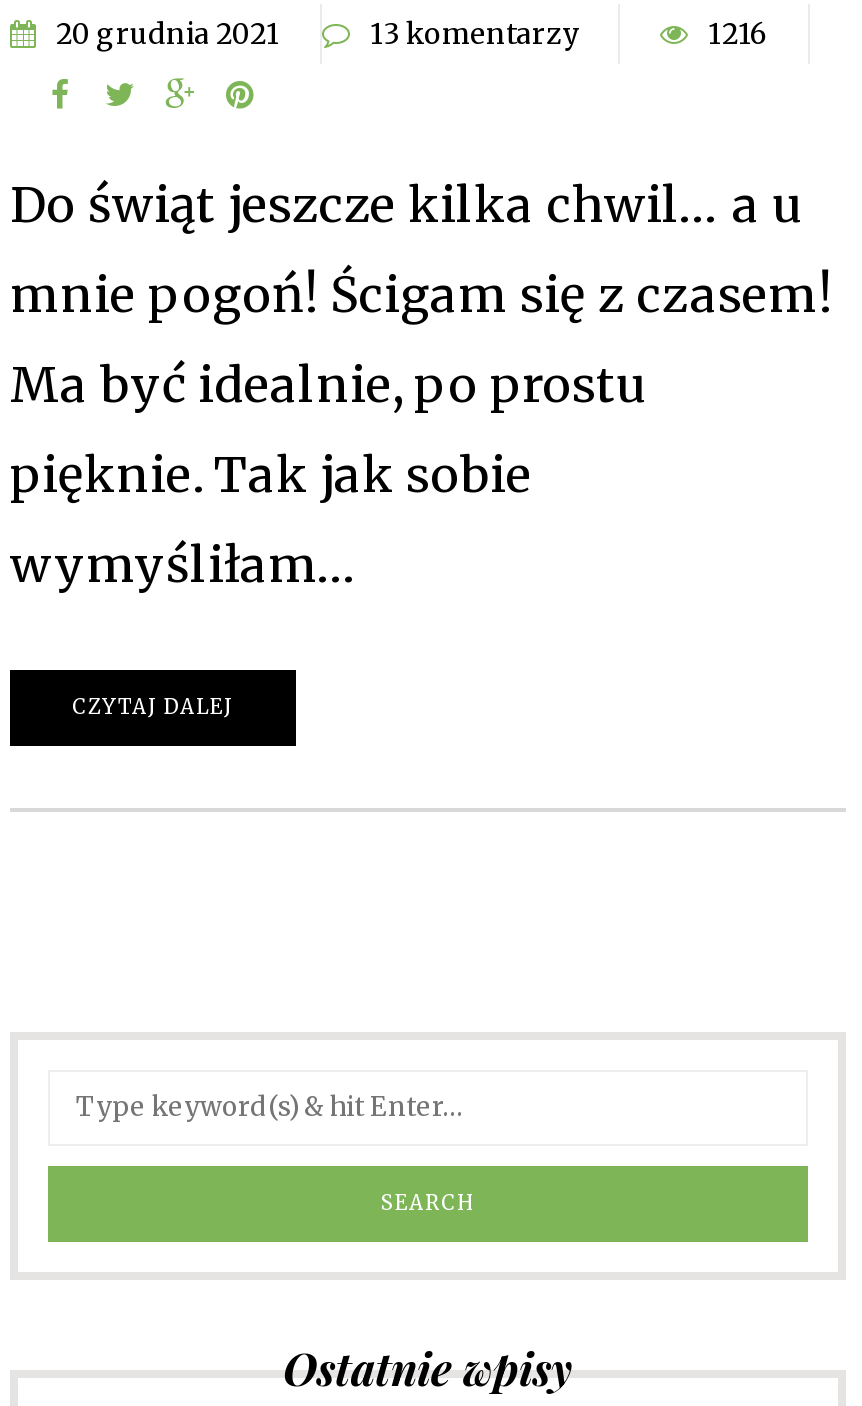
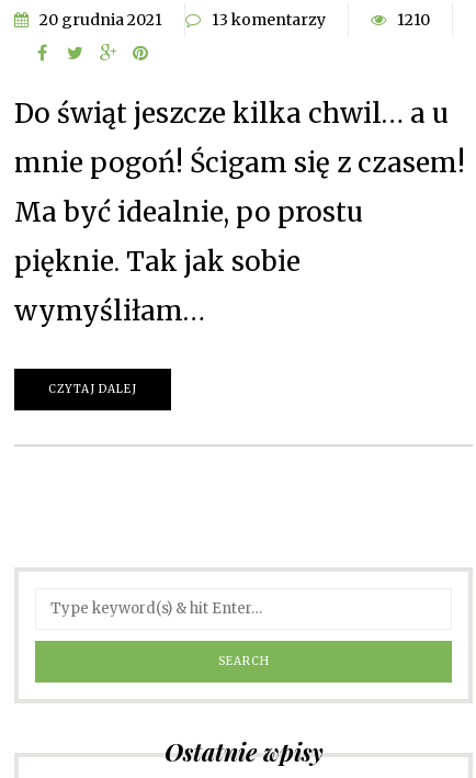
- 1216
+ 1210
